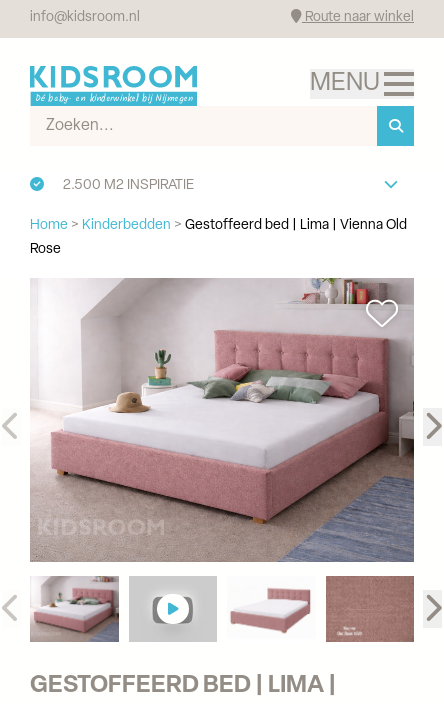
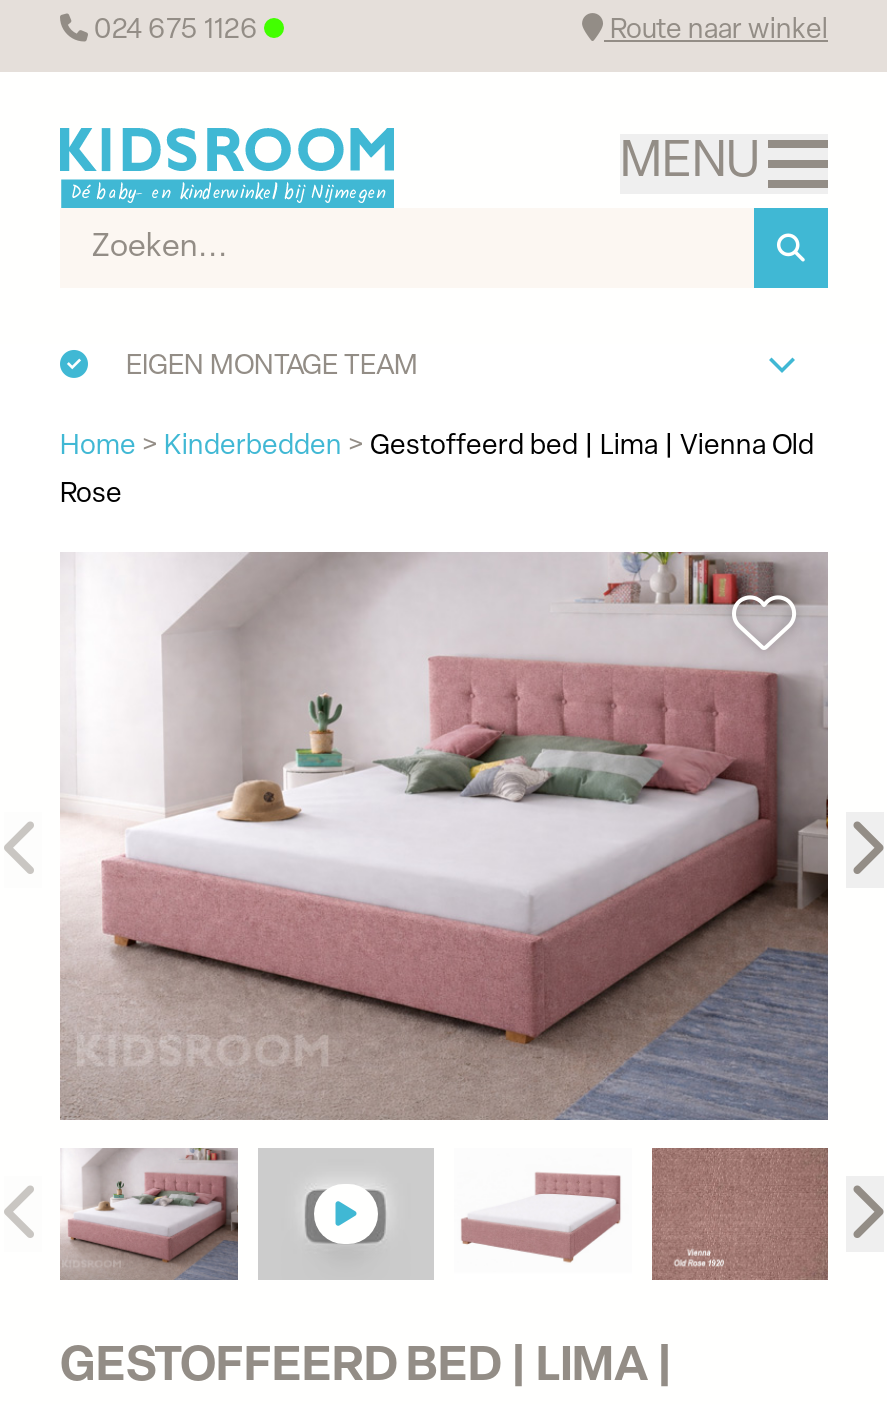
- info@kidsroom.nl
+ 024 675 1126

- 2.500 M2 INSPIRATIE
+ EIGEN MONTAGE TEAM
